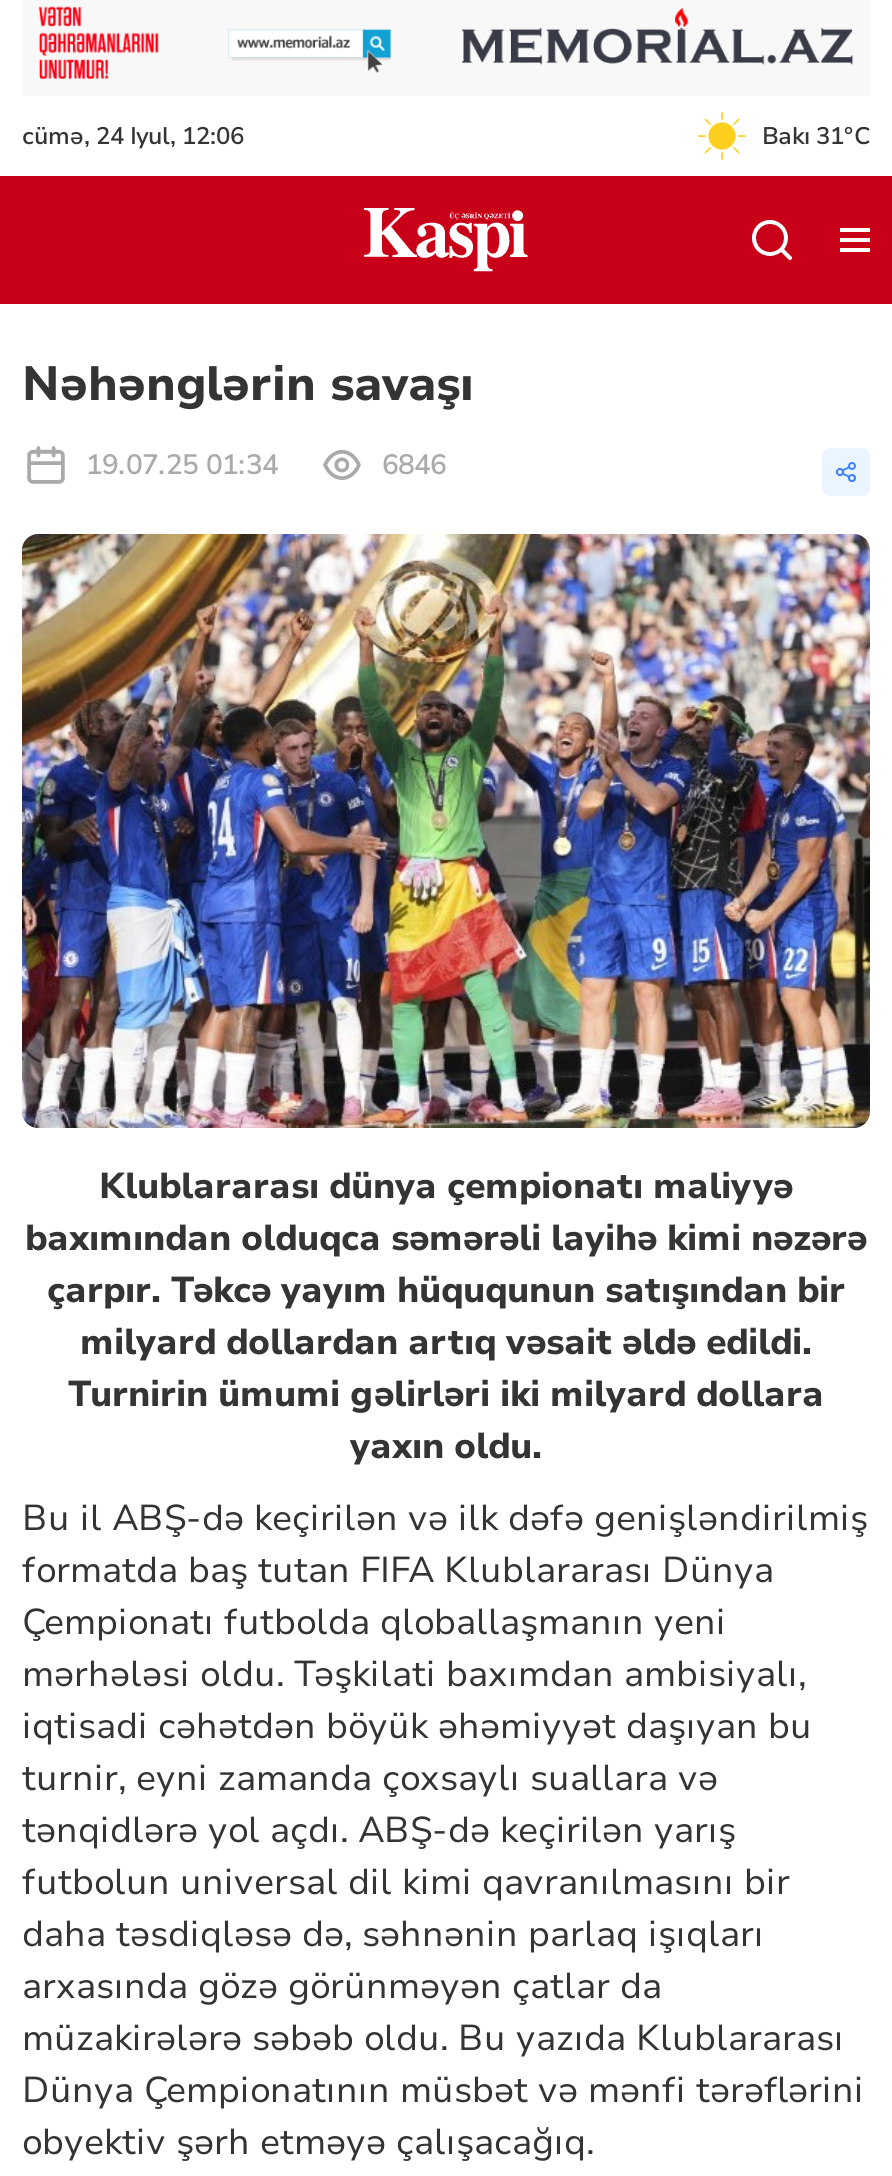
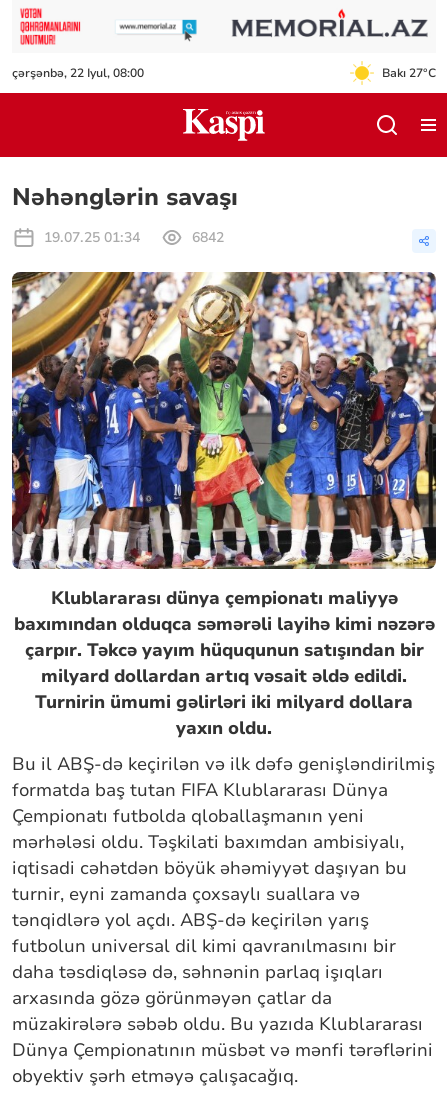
- cümə, 24 Iyul, 12:06
+ çərşənbə, 22 Iyul, 08:00

- Bakı 31°C
+ Bakı 27°C

- 6846
+ 6842
